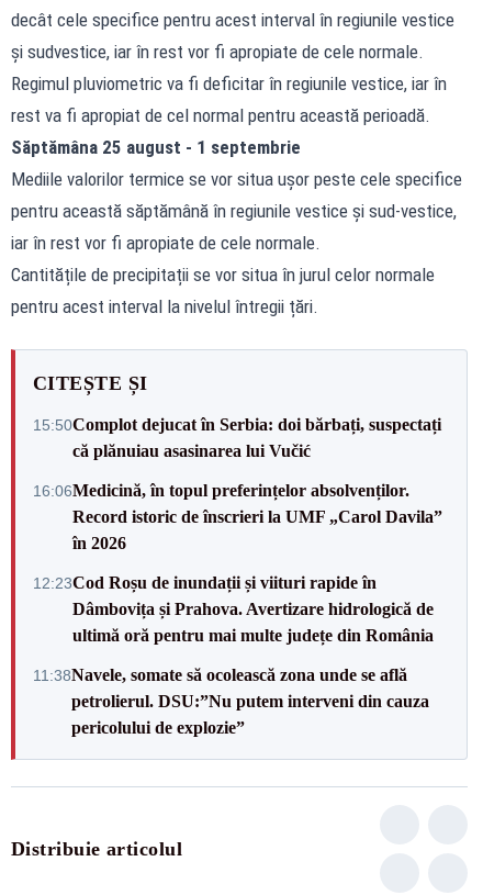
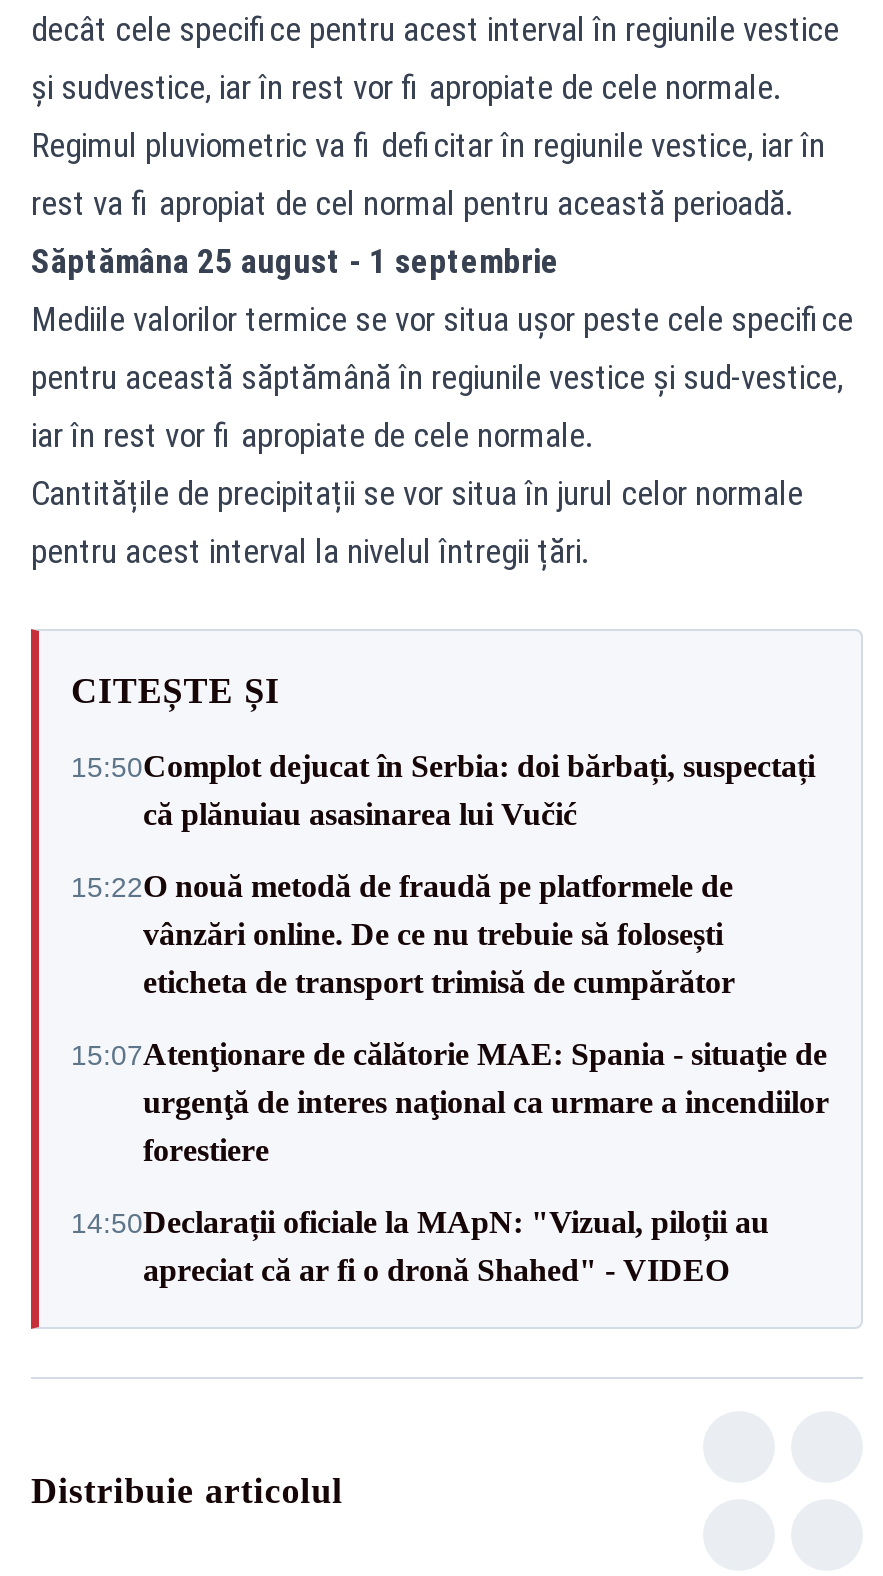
- 16:06Medicină, în topul preferințelor absolvenților.
- Record istoric de înscrieri la UMF „Carol Davila”
- în 2026
+ 15:22O nouă metodă de fraudă pe platformele de
+ vânzări online. De ce nu trebuie să folosești
+ eticheta de transport trimisă de cumpărător

- 12:23Cod Roșu de inundații și viituri rapide în
- Dâmbovița și Prahova. Avertizare hidrologică de
- ultimă oră pentru mai multe județe din România
+ 15:07Atenţionare de călătorie MAE: Spania - situaţie de
+ urgenţă de interes naţional ca urmare a incendiilor
+ forestiere

- 11:38Navele, somate să ocolească zona unde se află
- petrolierul. DSU:”Nu putem interveni din cauza
- pericolului de explozie”
+ 14:50Declarații oficiale la MApN: "Vizual, piloții au
+ apreciat că ar fi o dronă Shahed" - VIDEO
